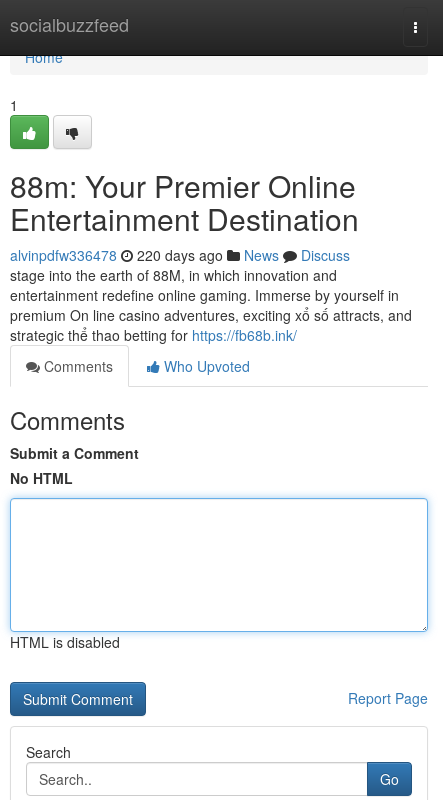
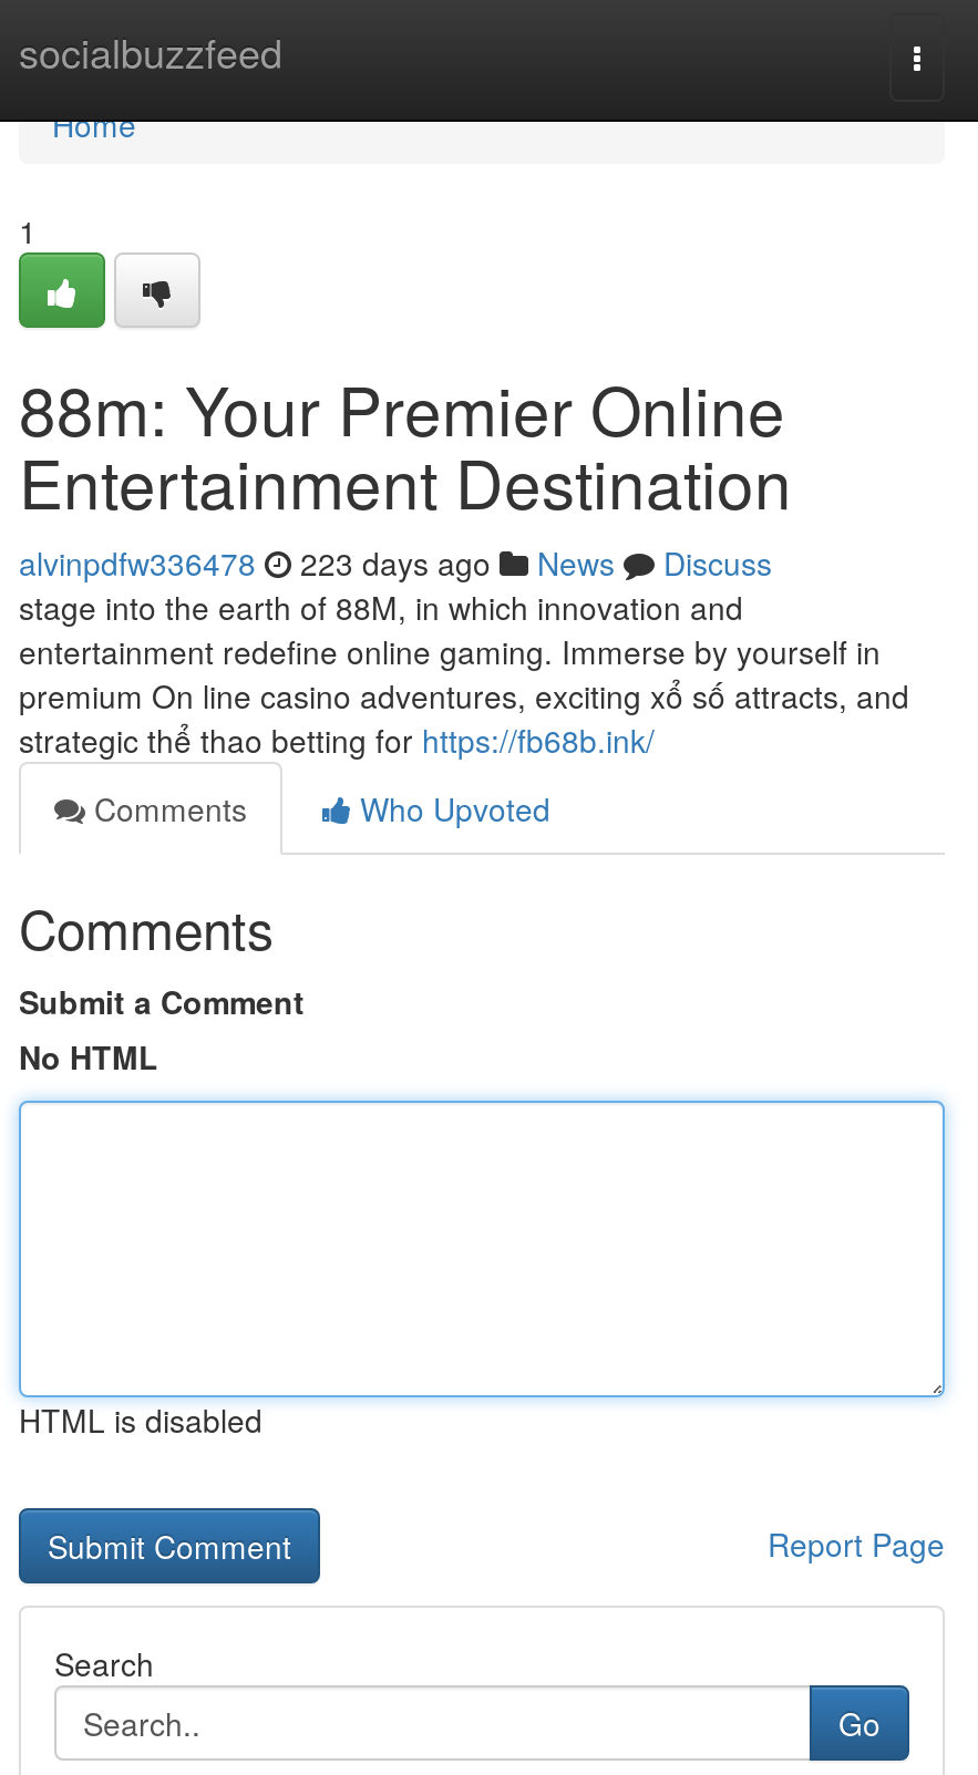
- alvinpdfw336478 220 days ago News Discuss
+ alvinpdfw336478 223 days ago News Discuss
